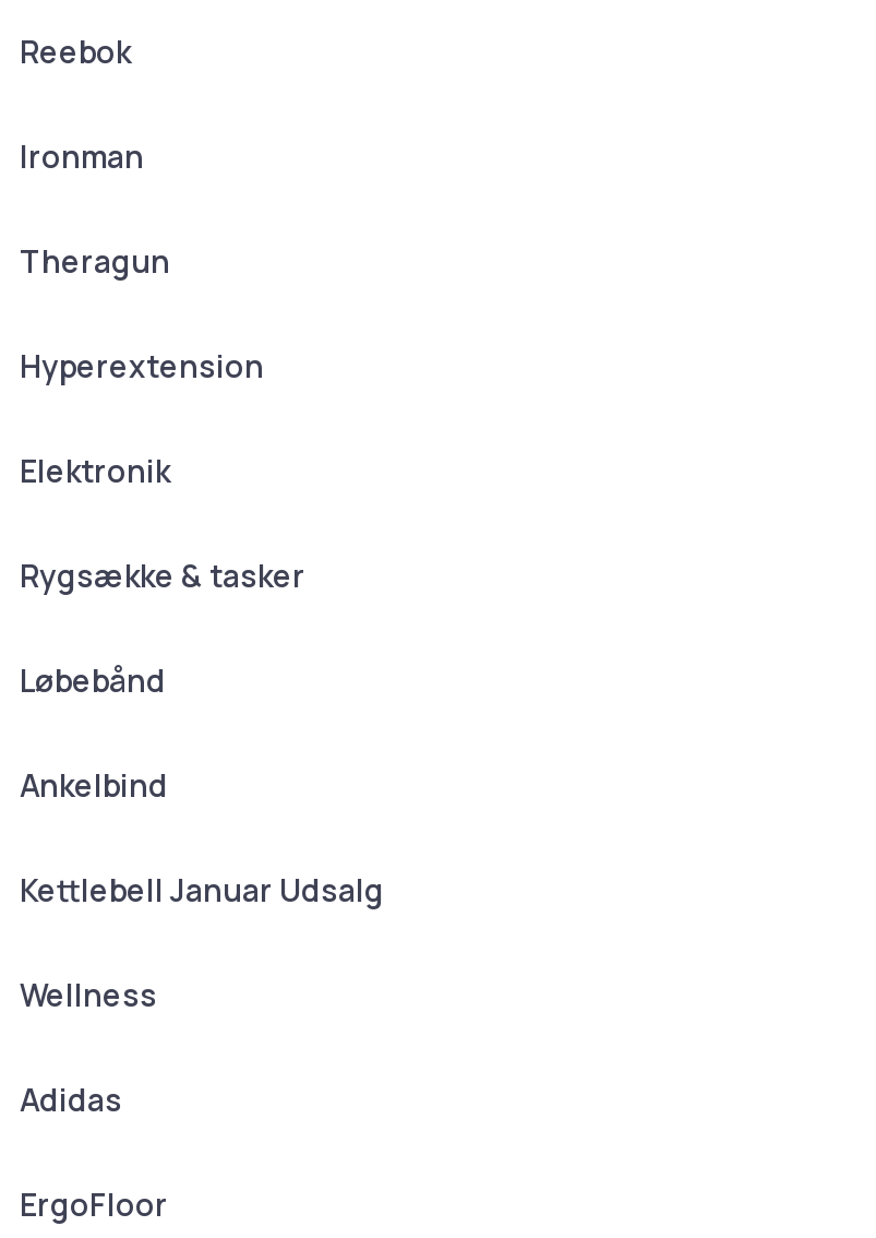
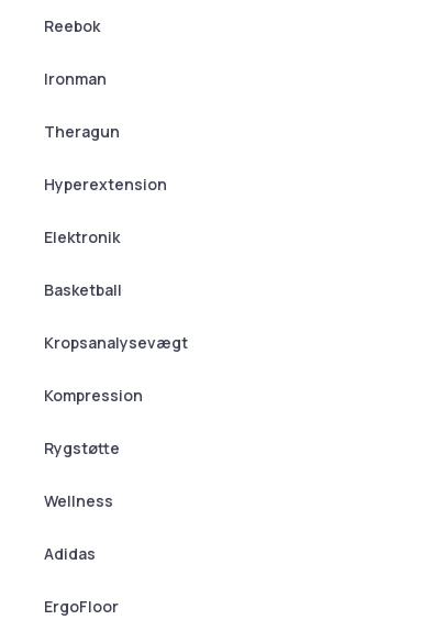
- Rygsække & tasker
+ Basketball

- Løbebånd
+ Kropsanalysevægt

- Ankelbind
+ Kompression

- Kettlebell Januar Udsalg
+ Rygstøtte
